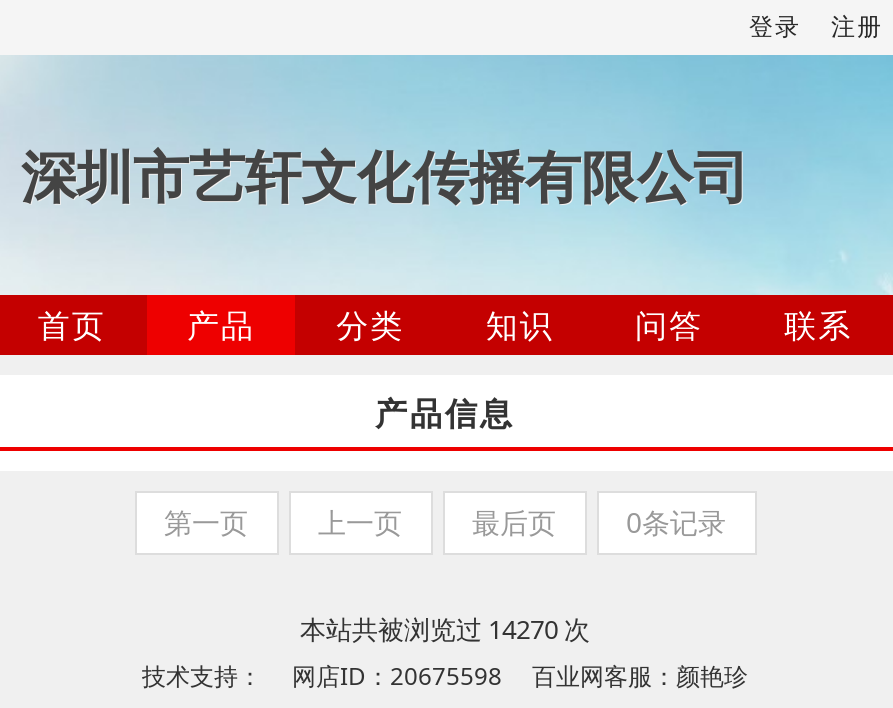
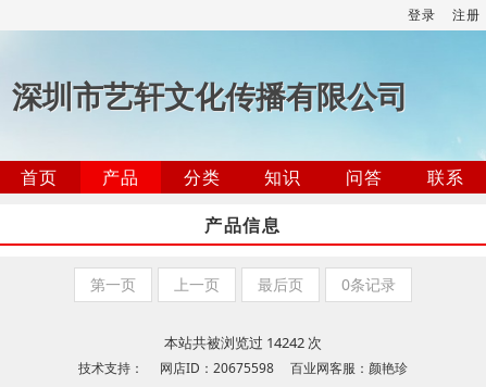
- 本站共被浏览过 14270 次
+ 本站共被浏览过 14242 次
